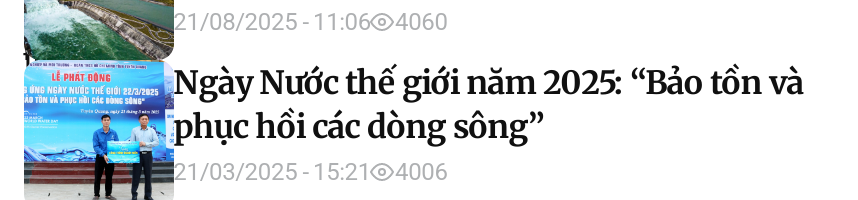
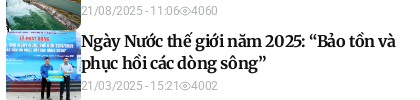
- 21/03/2025 - 15:21 4006
+ 21/03/2025 - 15:21 4002
